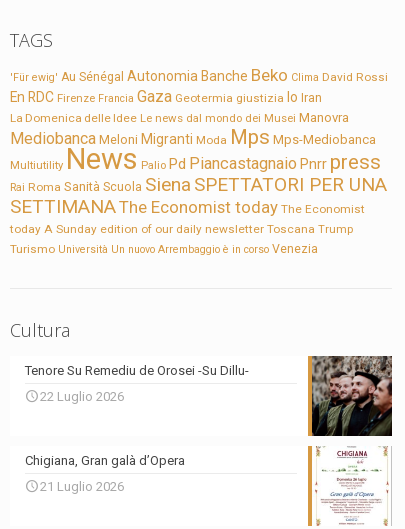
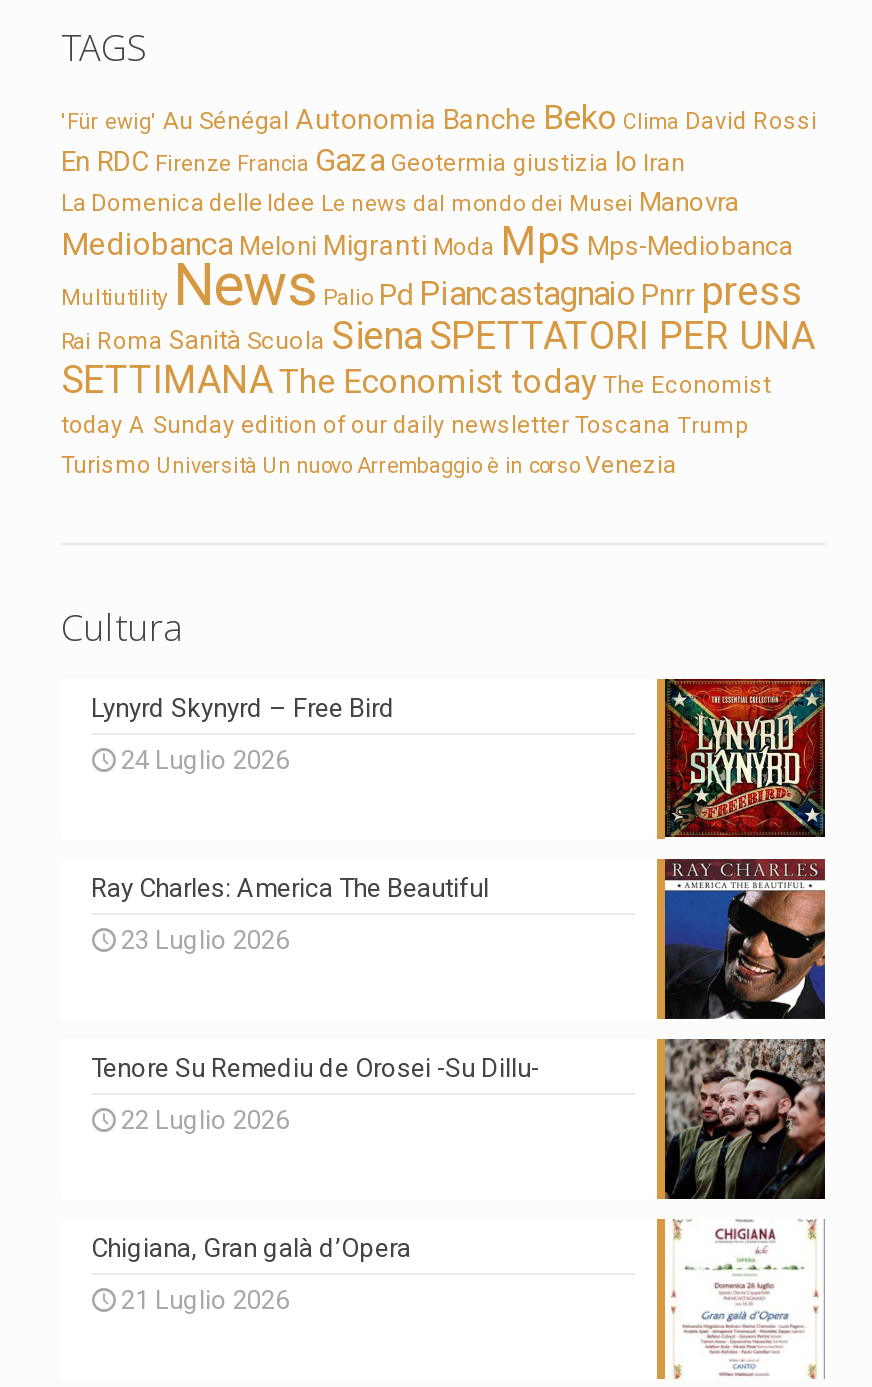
+ Lynyrd Skynyrd – Free Bird
+ 24 Luglio 2026

+ Ray Charles: America The Beautiful
+ 23 Luglio 2026

+ [image]

+ [image]
